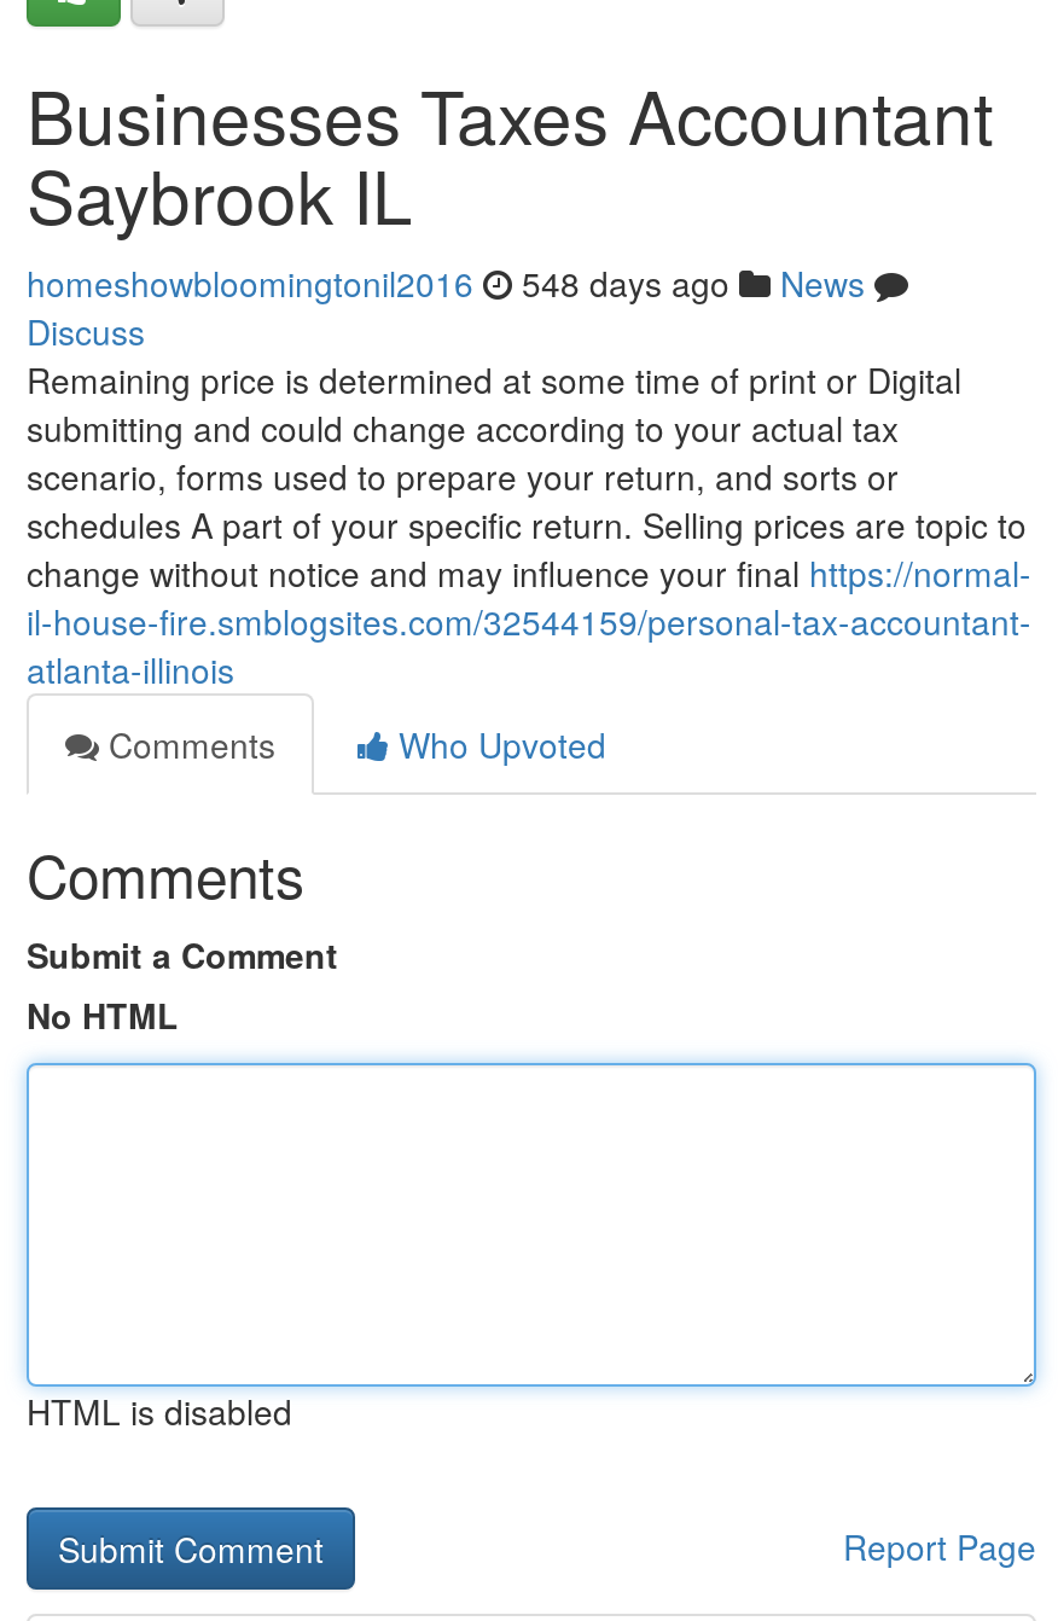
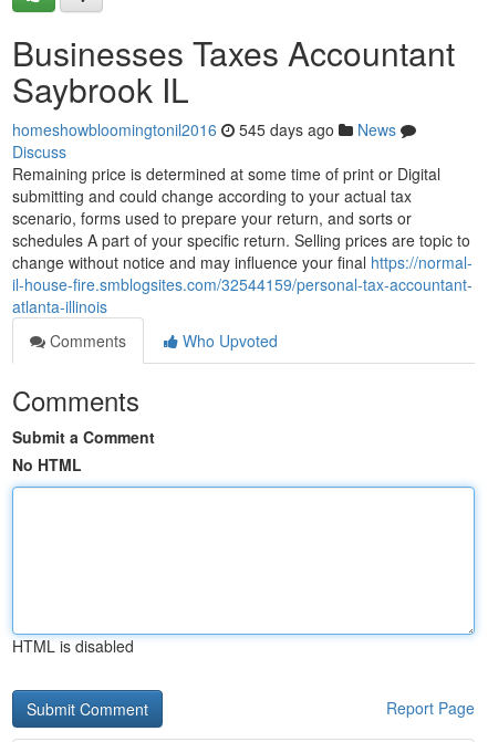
- homeshowbloomingtonil2016 548 days ago News
+ homeshowbloomingtonil2016 545 days ago News
